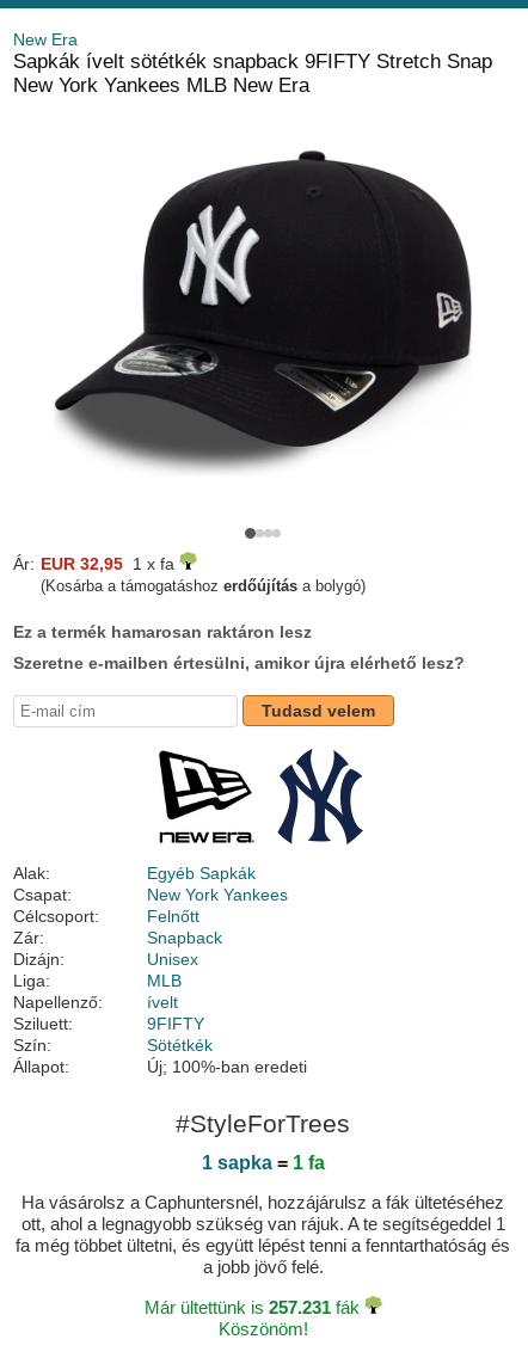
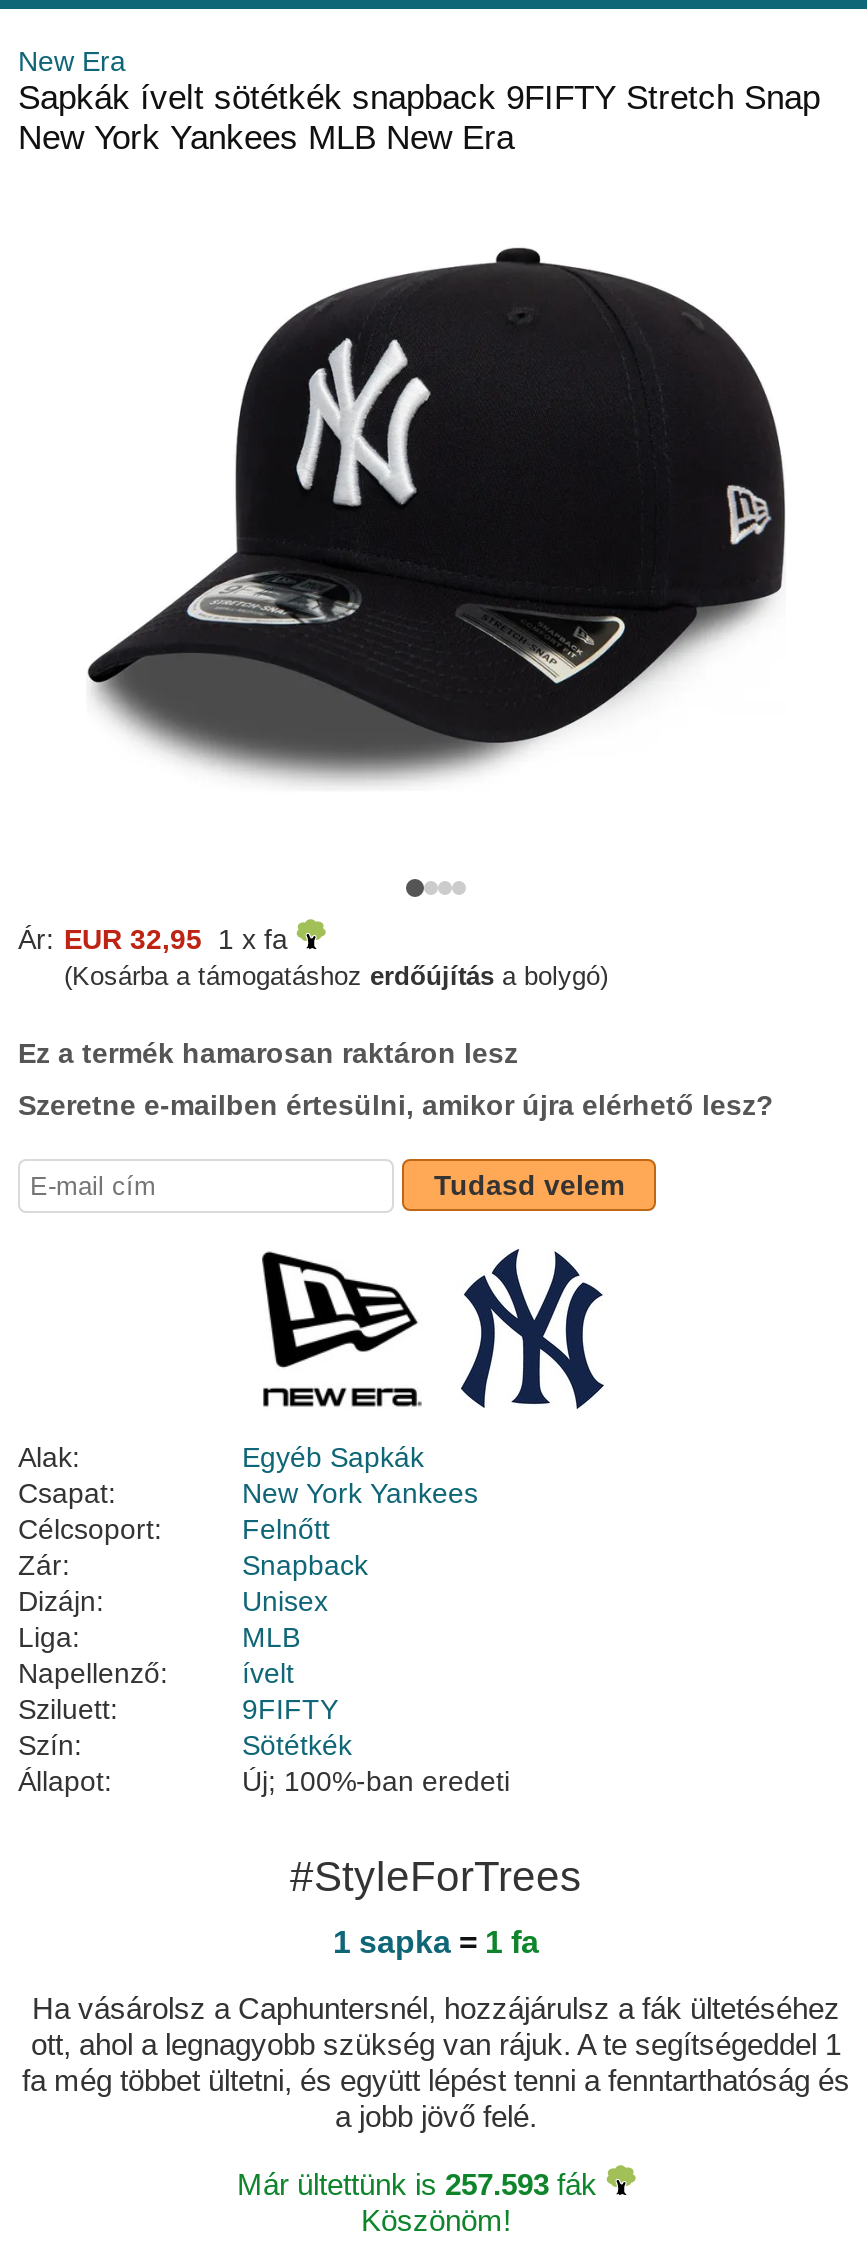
- Már ültettünk is 257.231 fák
+ Már ültettünk is 257.593 fák
